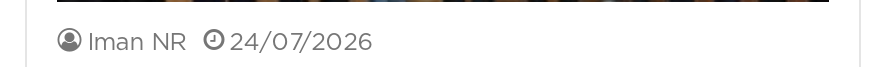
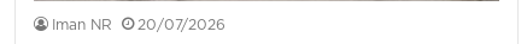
- Iman NR 24/07/2026
+ Iman NR 20/07/2026
